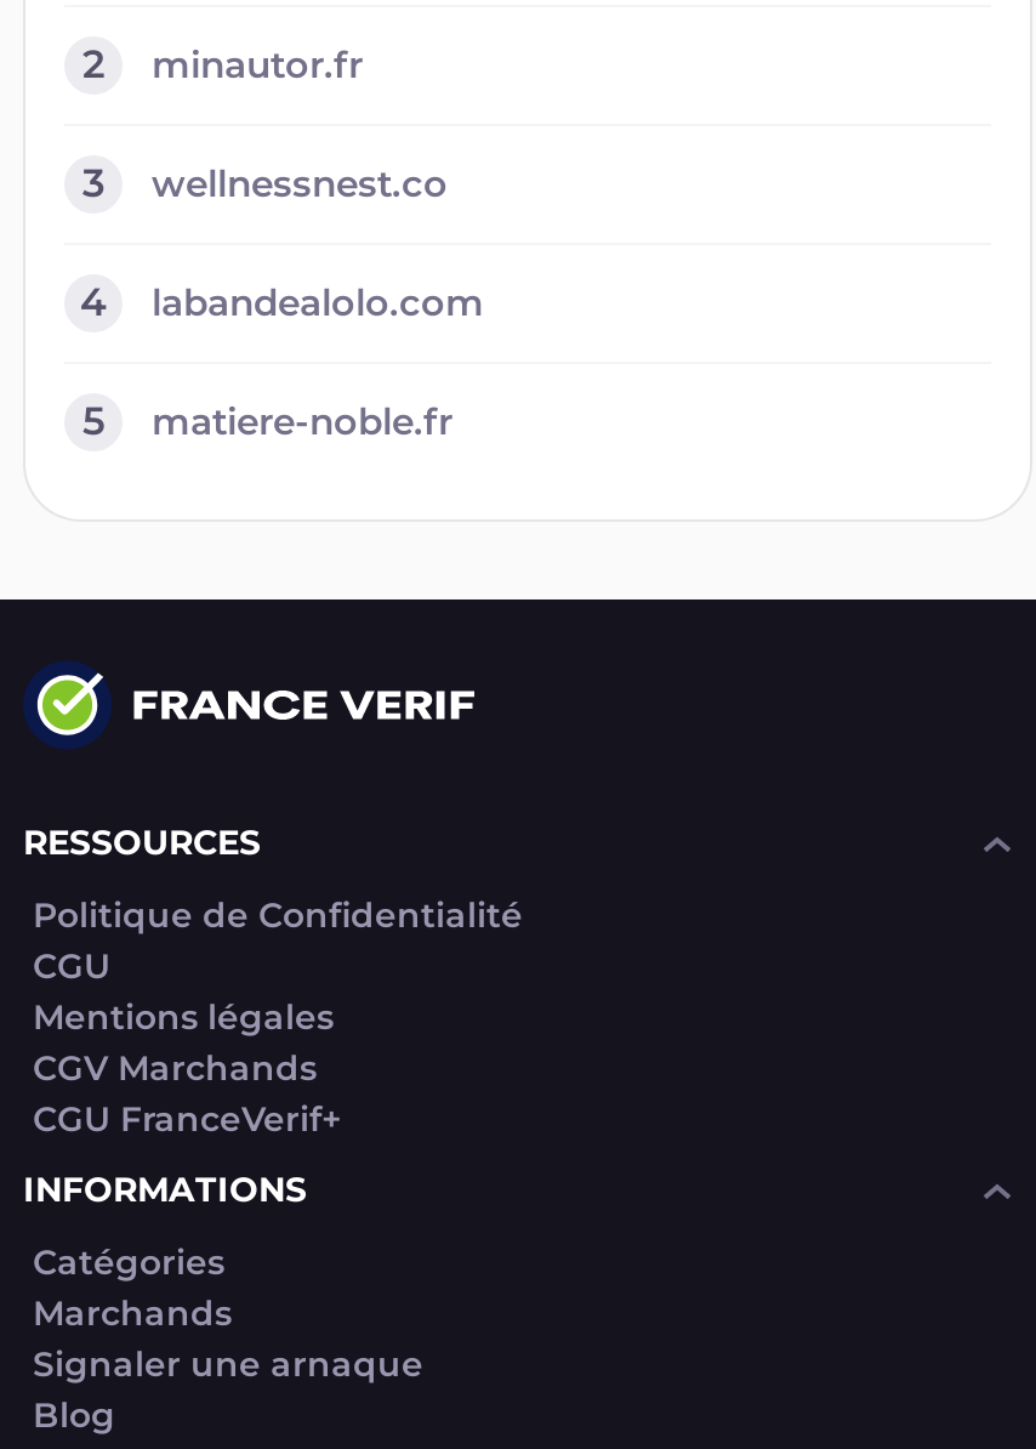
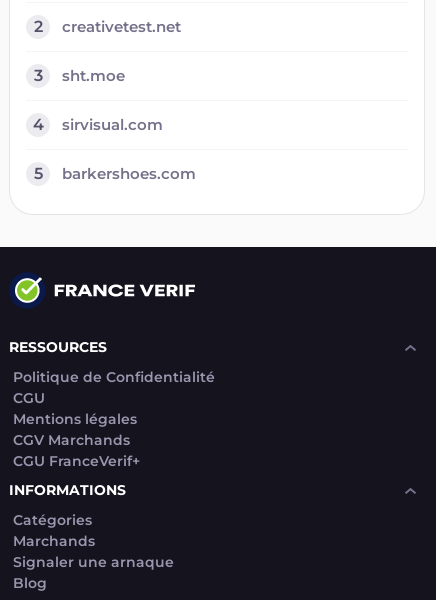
- minautor.fr
+ creativetest.net

- wellnessnest.co
+ sht.moe

- labandealolo.com
+ sirvisual.com

- matiere-noble.fr
+ barkershoes.com
